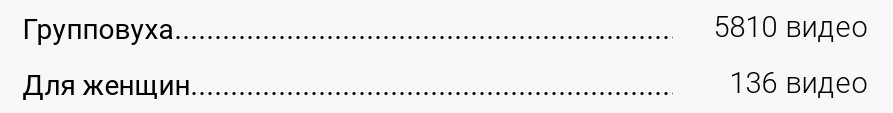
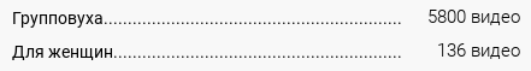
- 5810 видео
+ 5800 видео
